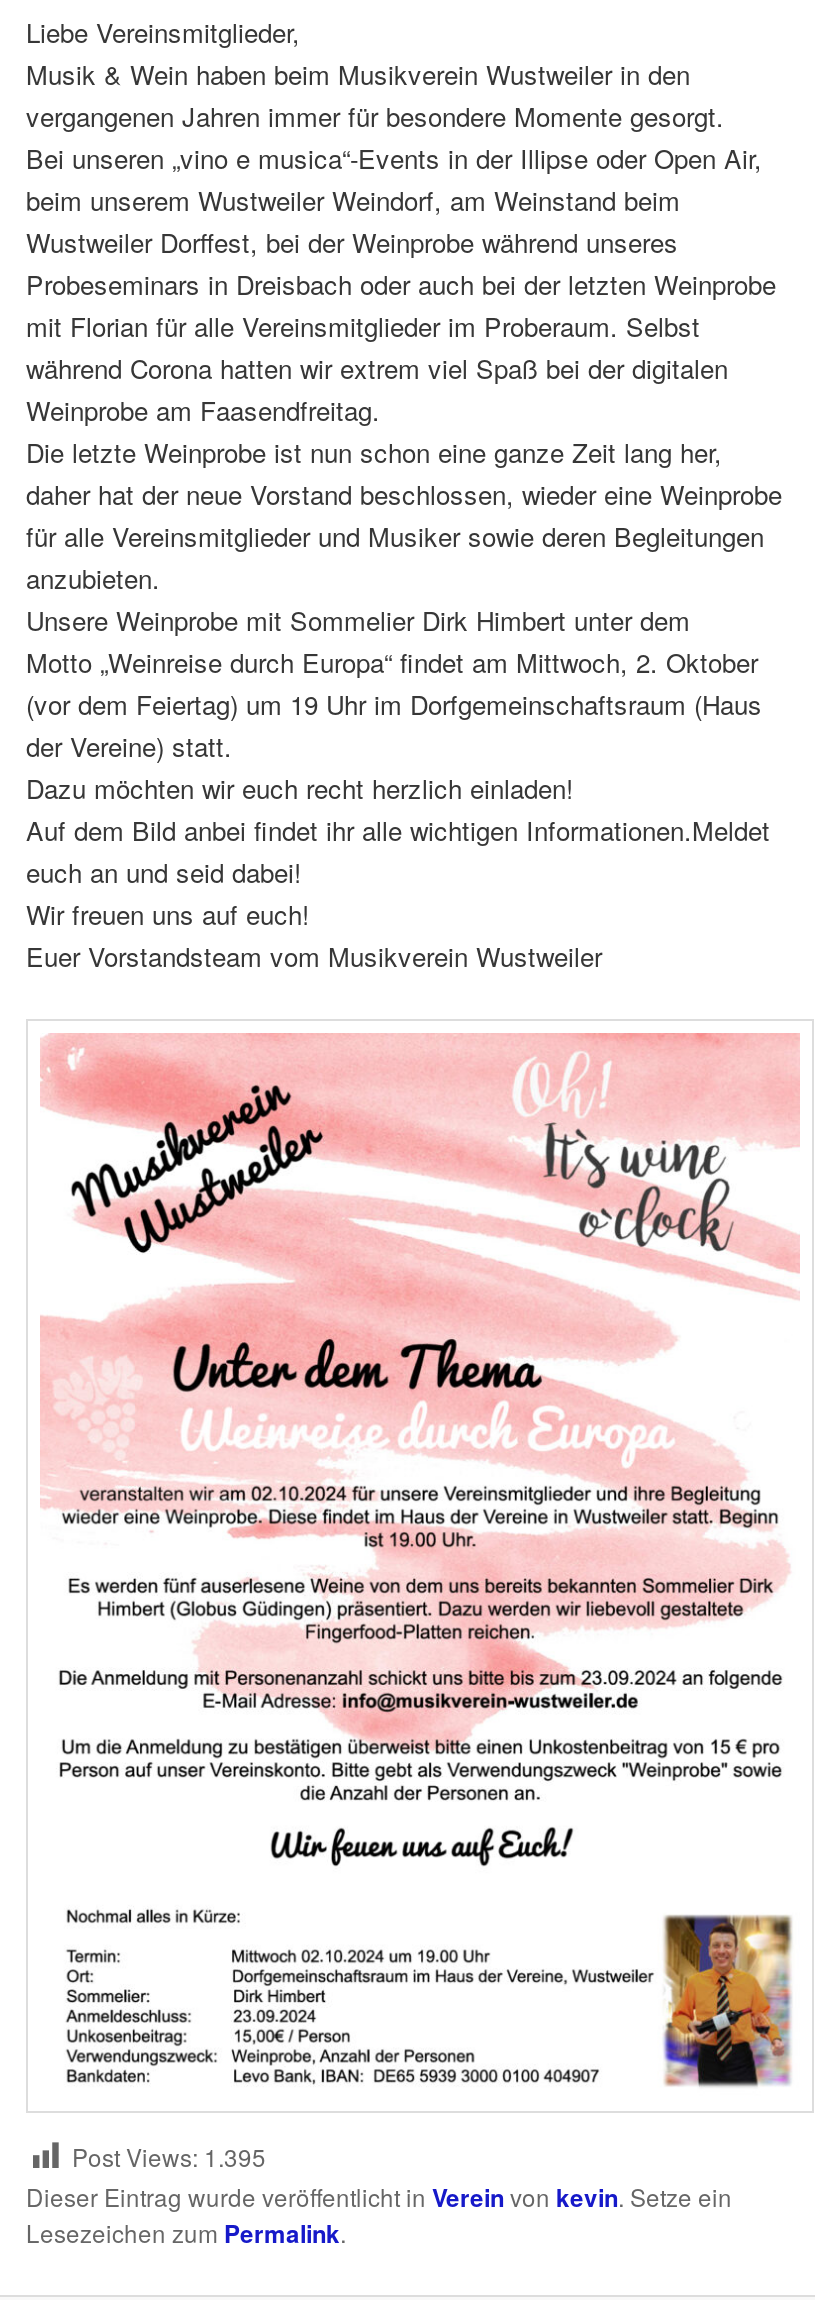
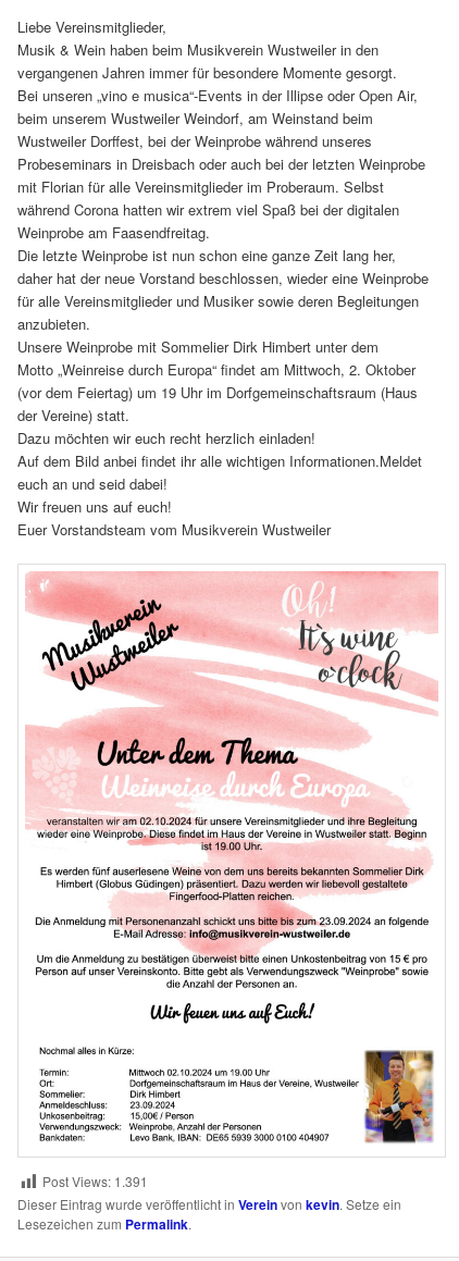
- Post Views: 1.395
+ Post Views: 1.391
